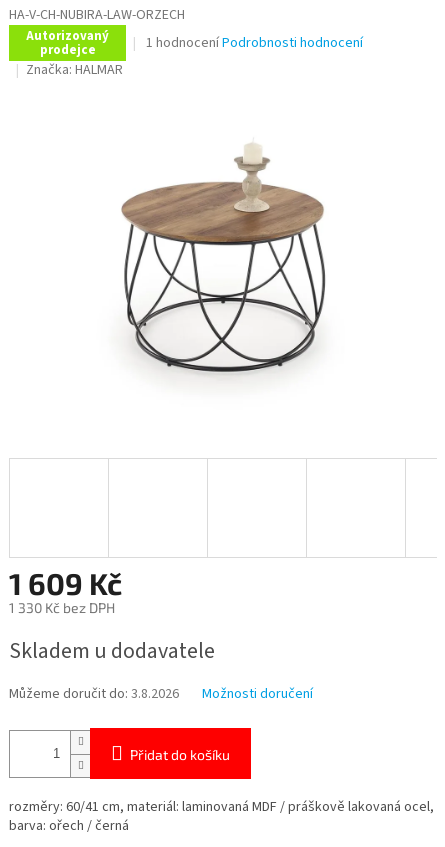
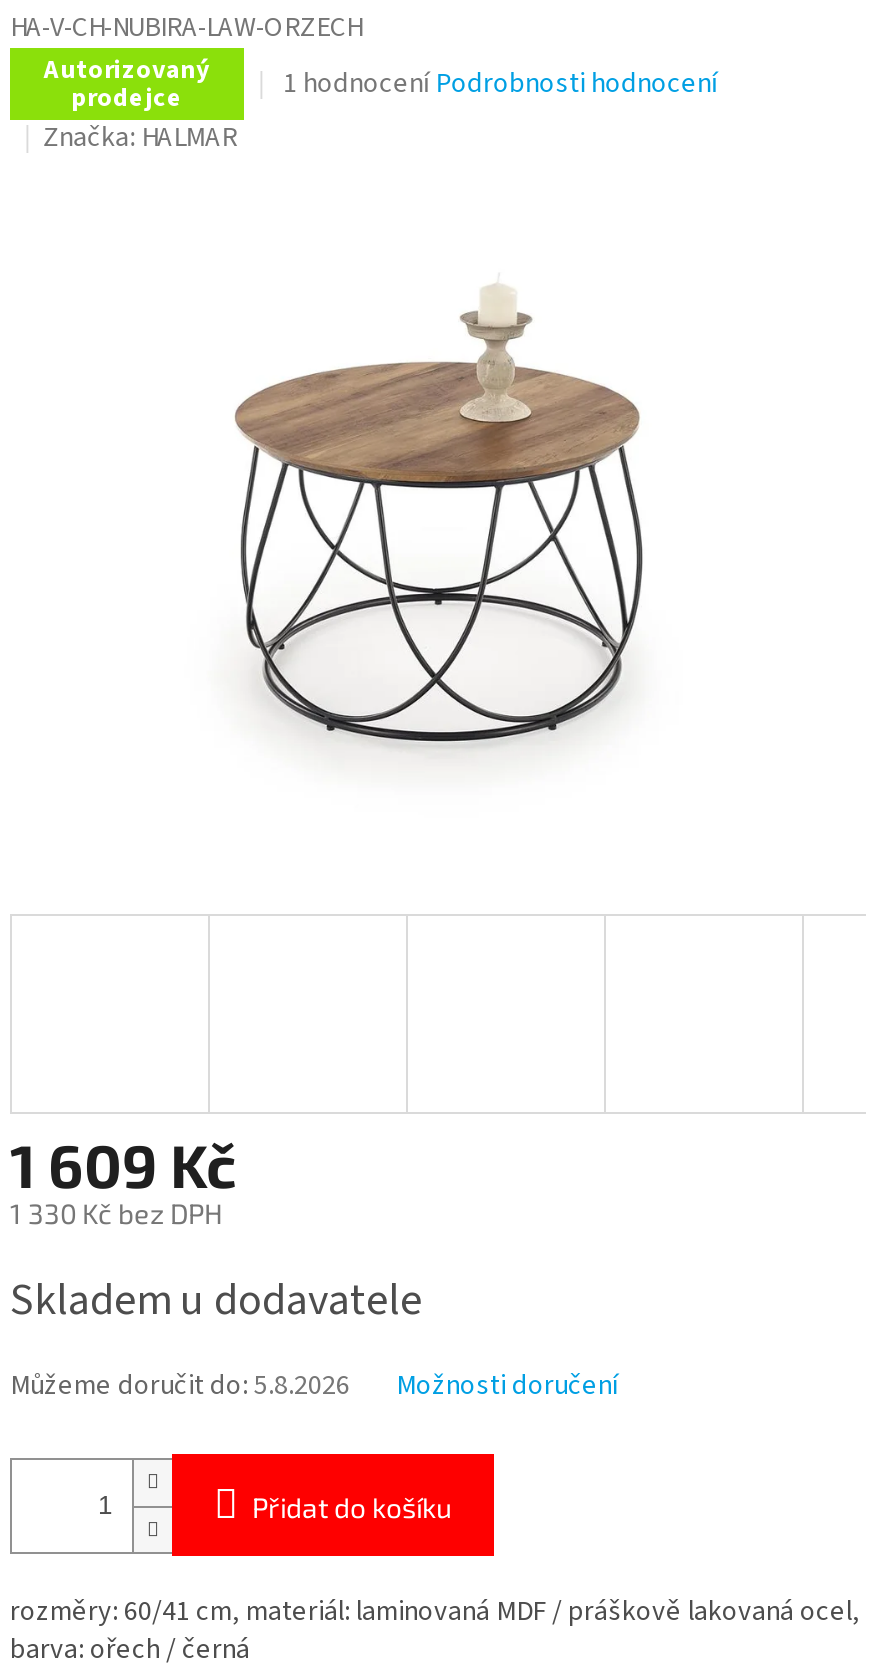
- Můžeme doručit do: 3.8.2026
+ Můžeme doručit do: 5.8.2026
